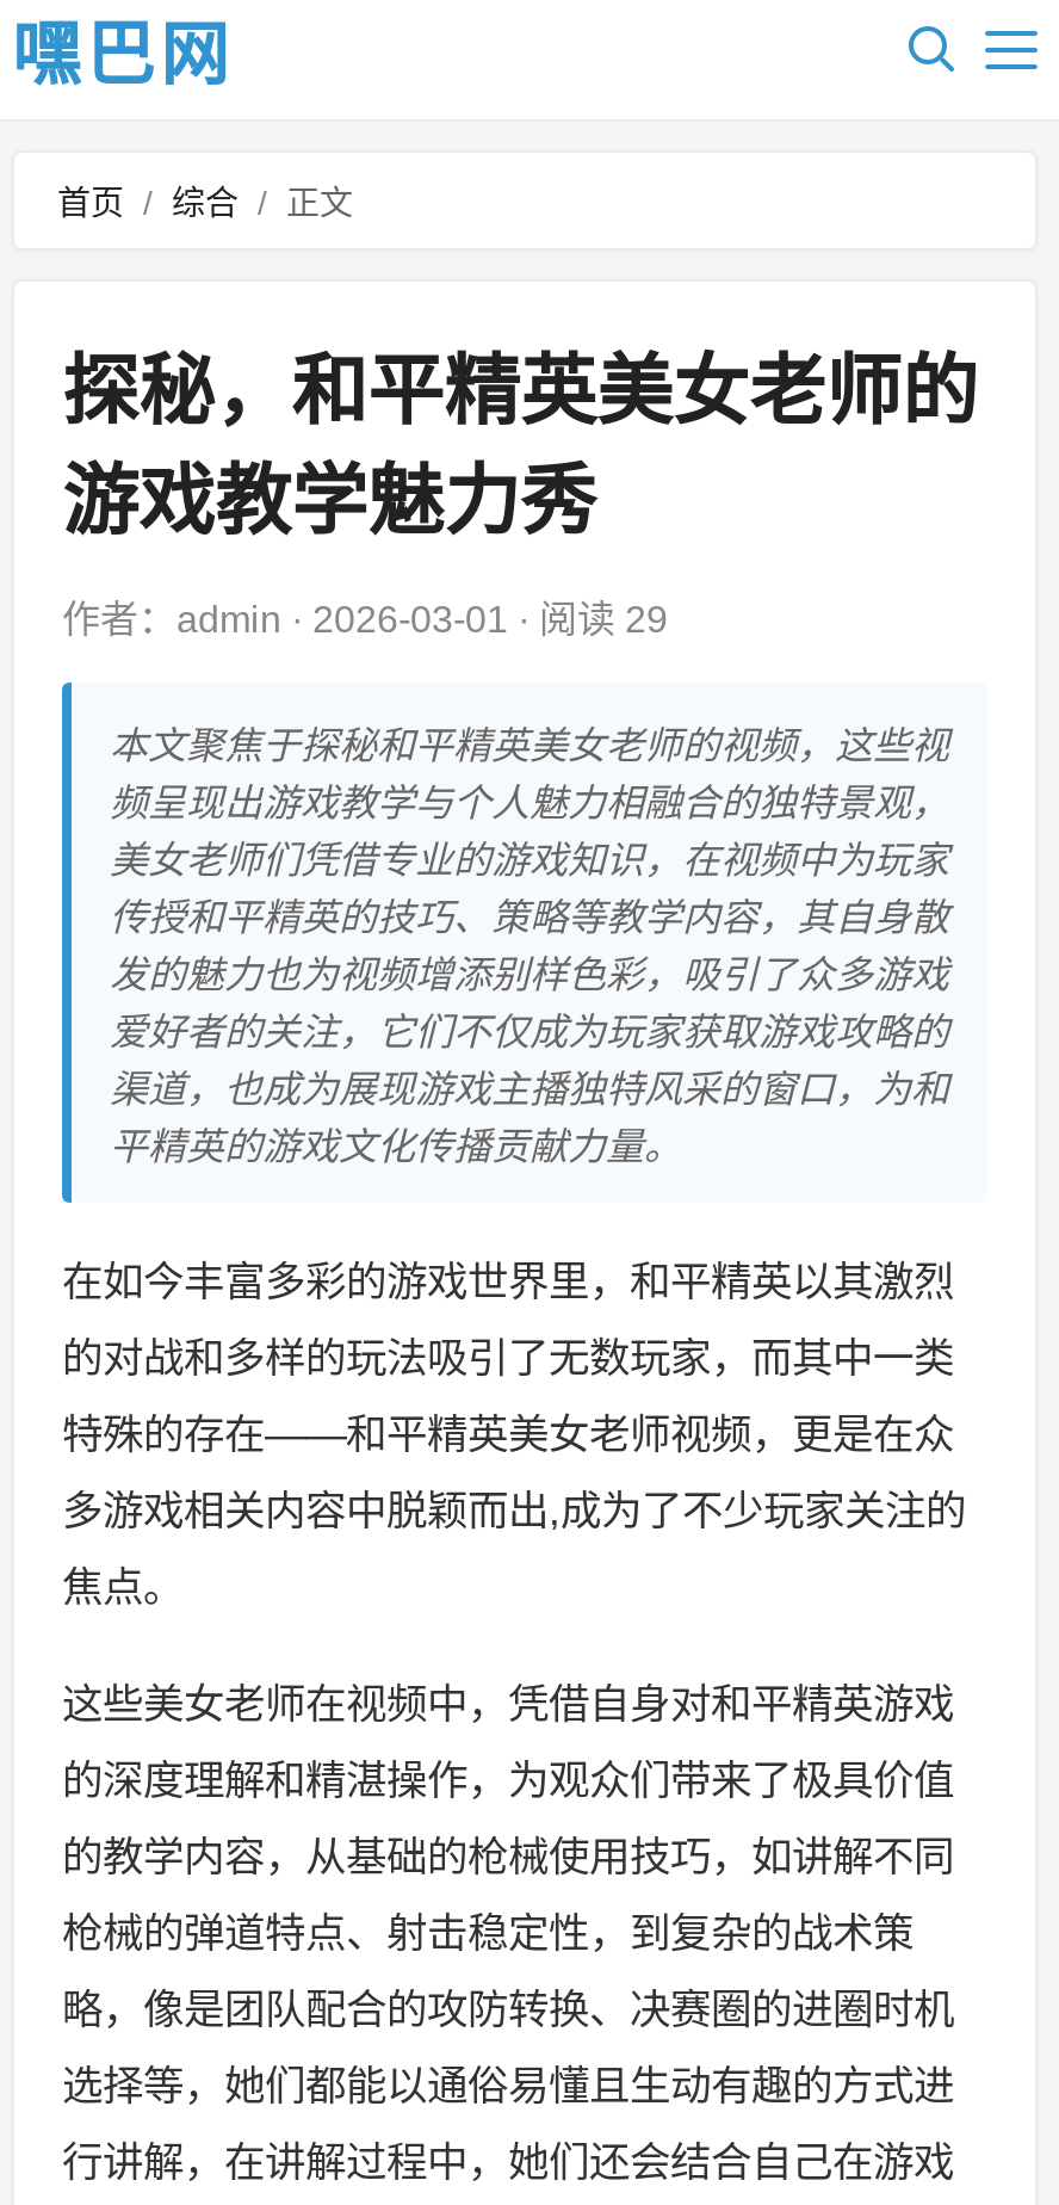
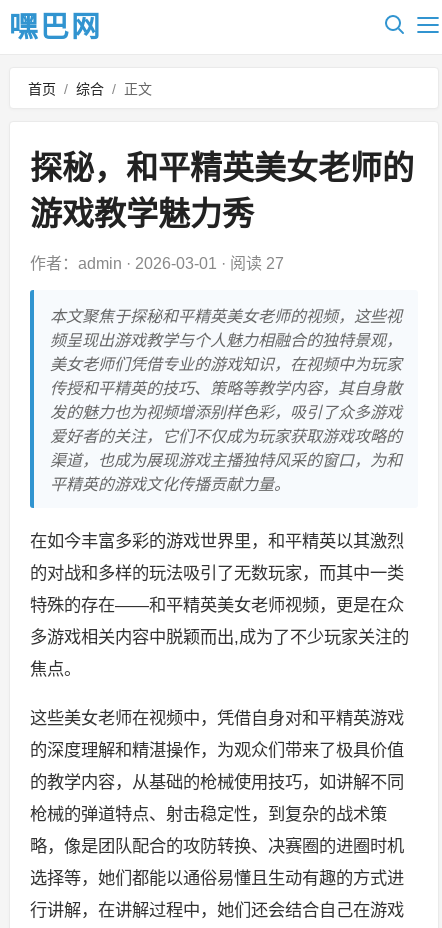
- 作者：admin · 2026-03-01 ·阅读 29
+ 作者：admin · 2026-03-01 ·阅读 27
